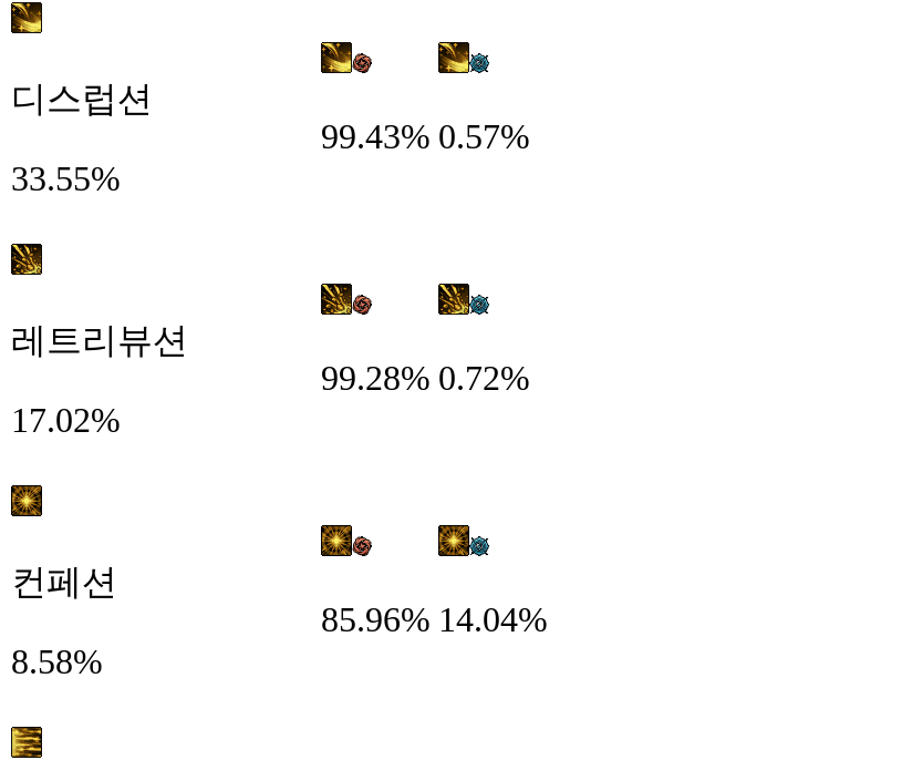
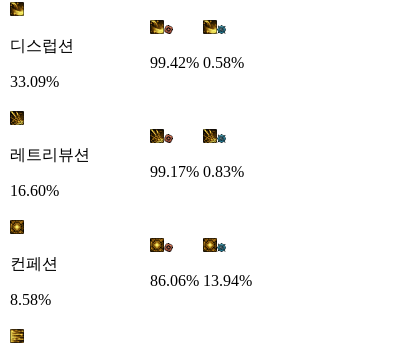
- 99.43% 0.57%
+ 99.42% 0.58%

- 33.55%
+ 33.09%

- 99.28% 0.72%
+ 99.17% 0.83%

- 17.02%
+ 16.60%

- 85.96% 14.04%
+ 86.06% 13.94%
